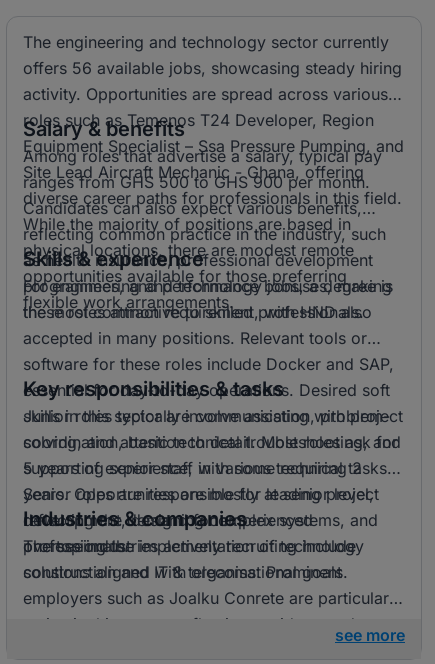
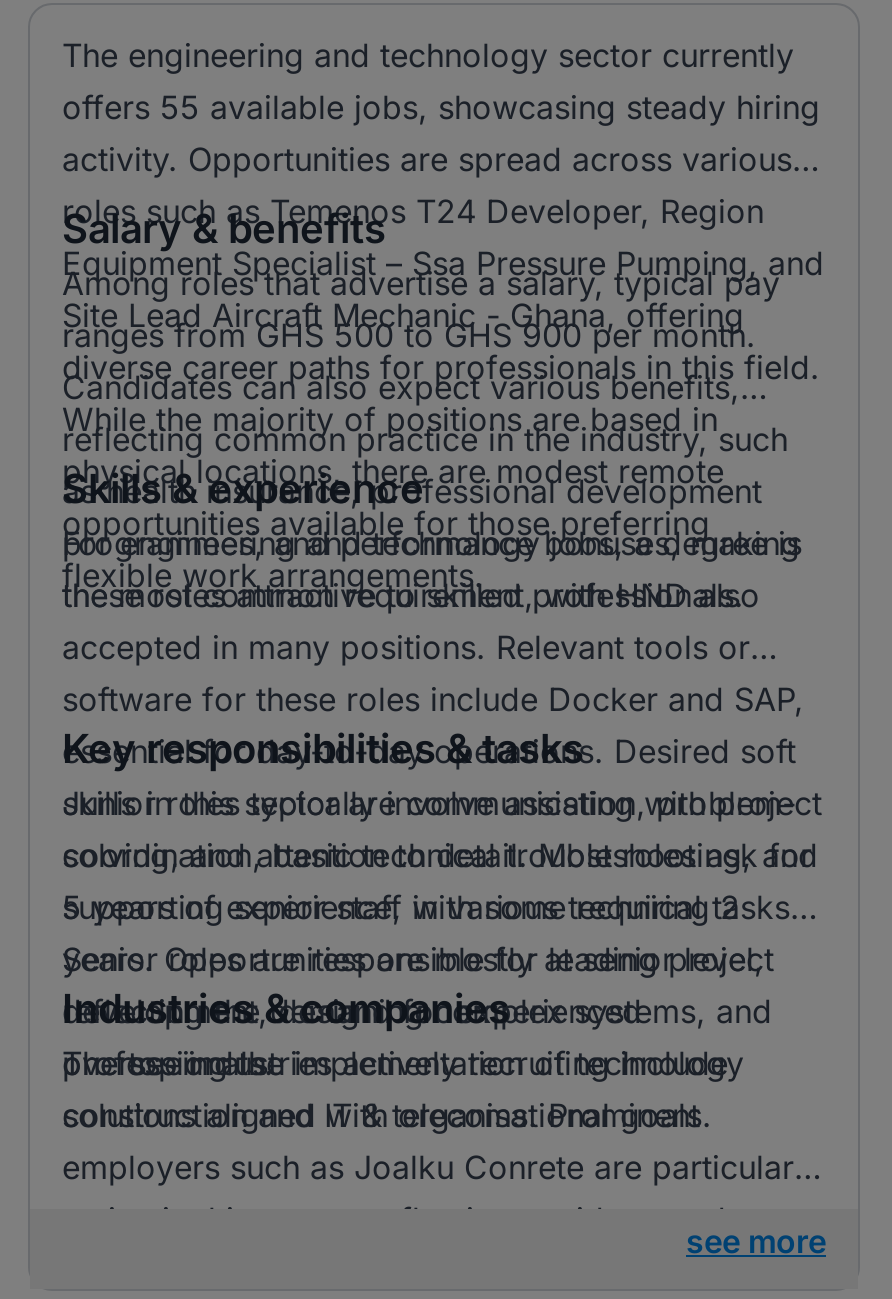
- offers 56 available jobs, showcasing steady hiring
+ offers 55 available jobs, showcasing steady hiring
